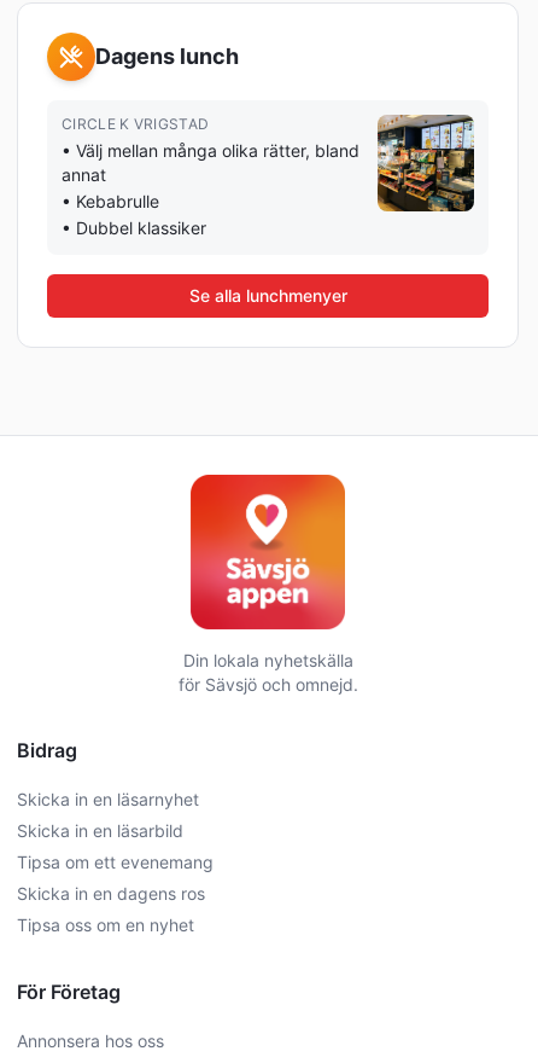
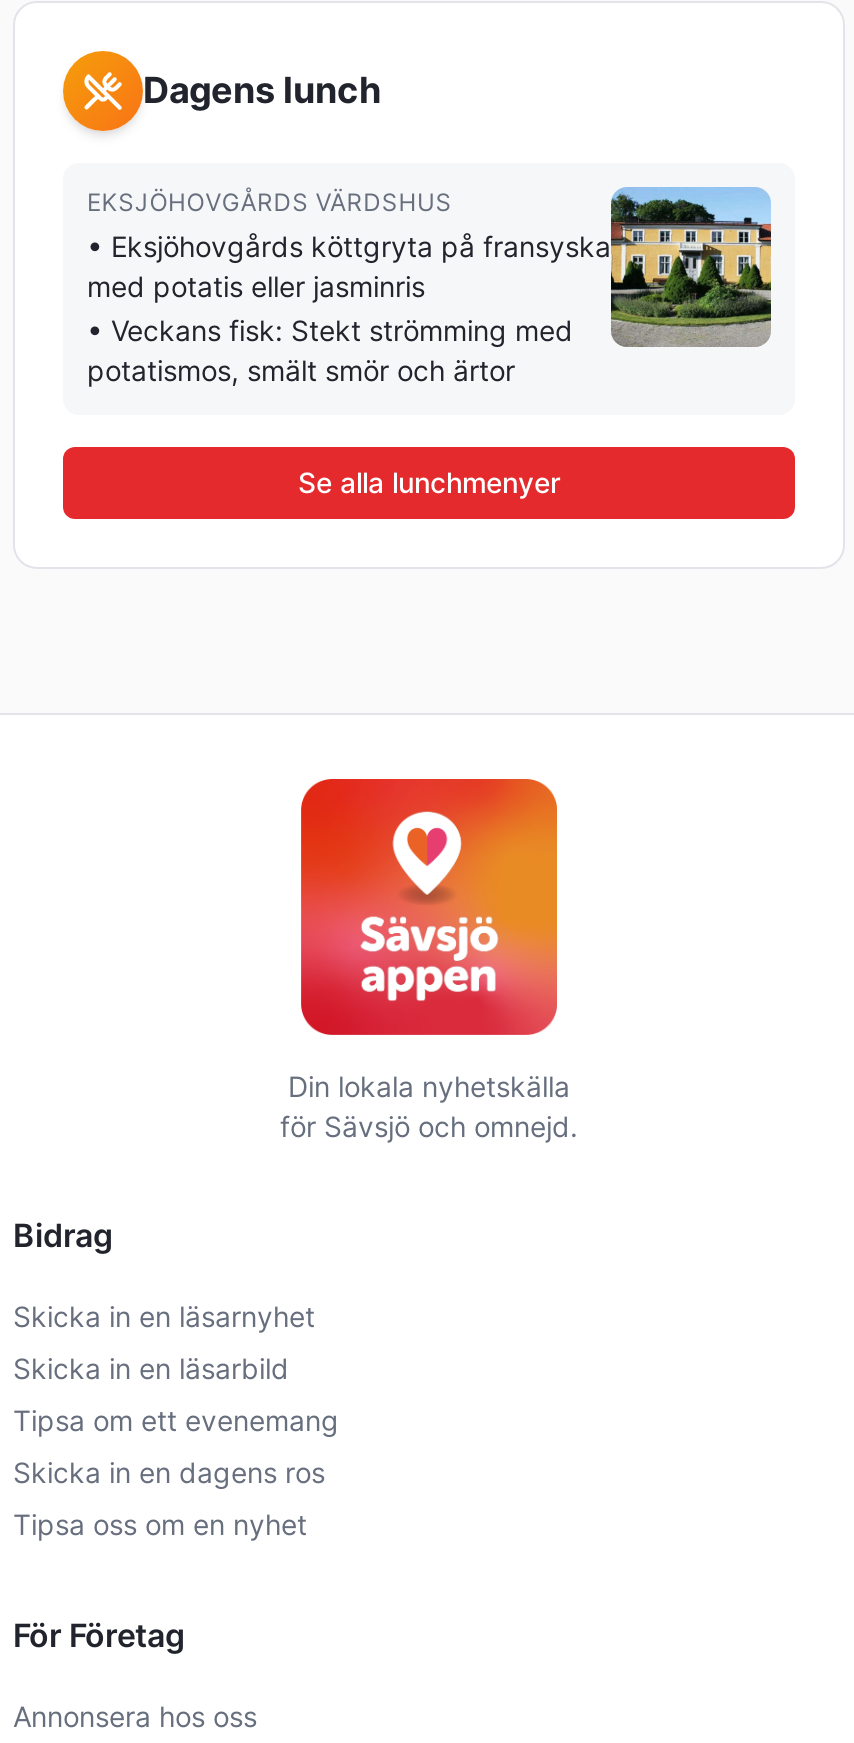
- [image]
- CIRCLE K VRIGSTAD
- • Välj mellan många olika rätter, bland
- annat
- • Kebabrulle
- • Dubbel klassiker
+ [image]
+ EKSJÖHOVGÅRDS VÄRDSHUS
+ • Eksjöhovgårds köttgryta på fransyska
+ med potatis eller jasminris
+ • Veckans fisk: Stekt strömming med
+ potatismos, smält smör och ärtor
